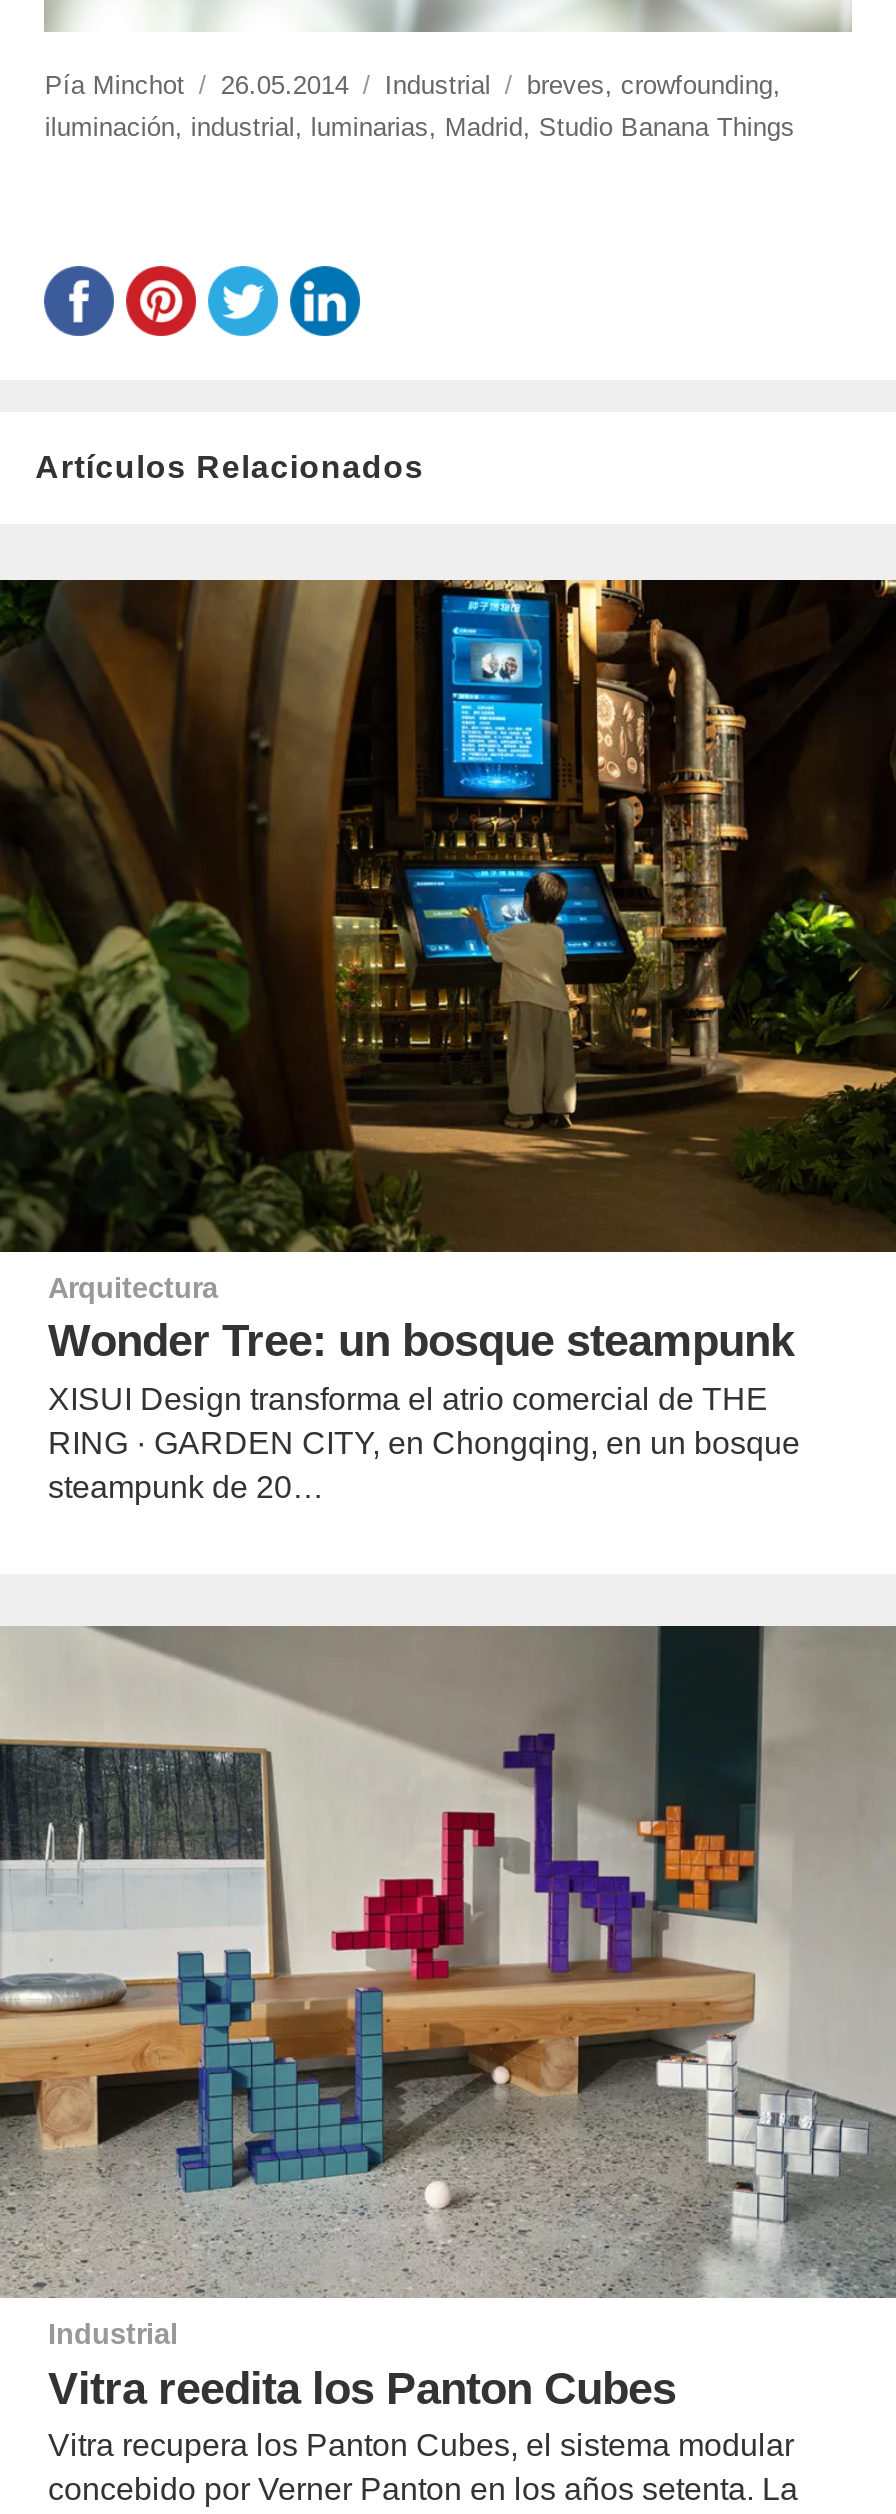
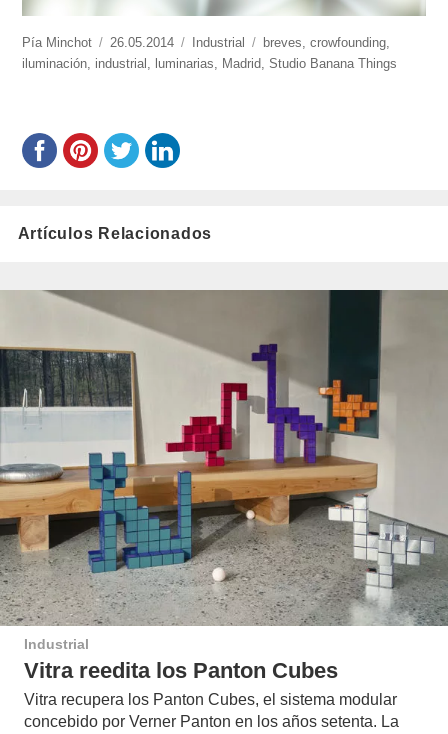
- [image]
- Arquitectura
- Wonder Tree: un bosque steampunk
- XISUI Design transforma el atrio comercial de THE
- RING · GARDEN CITY, en Chongqing, en un bosque
- steampunk de 20…
